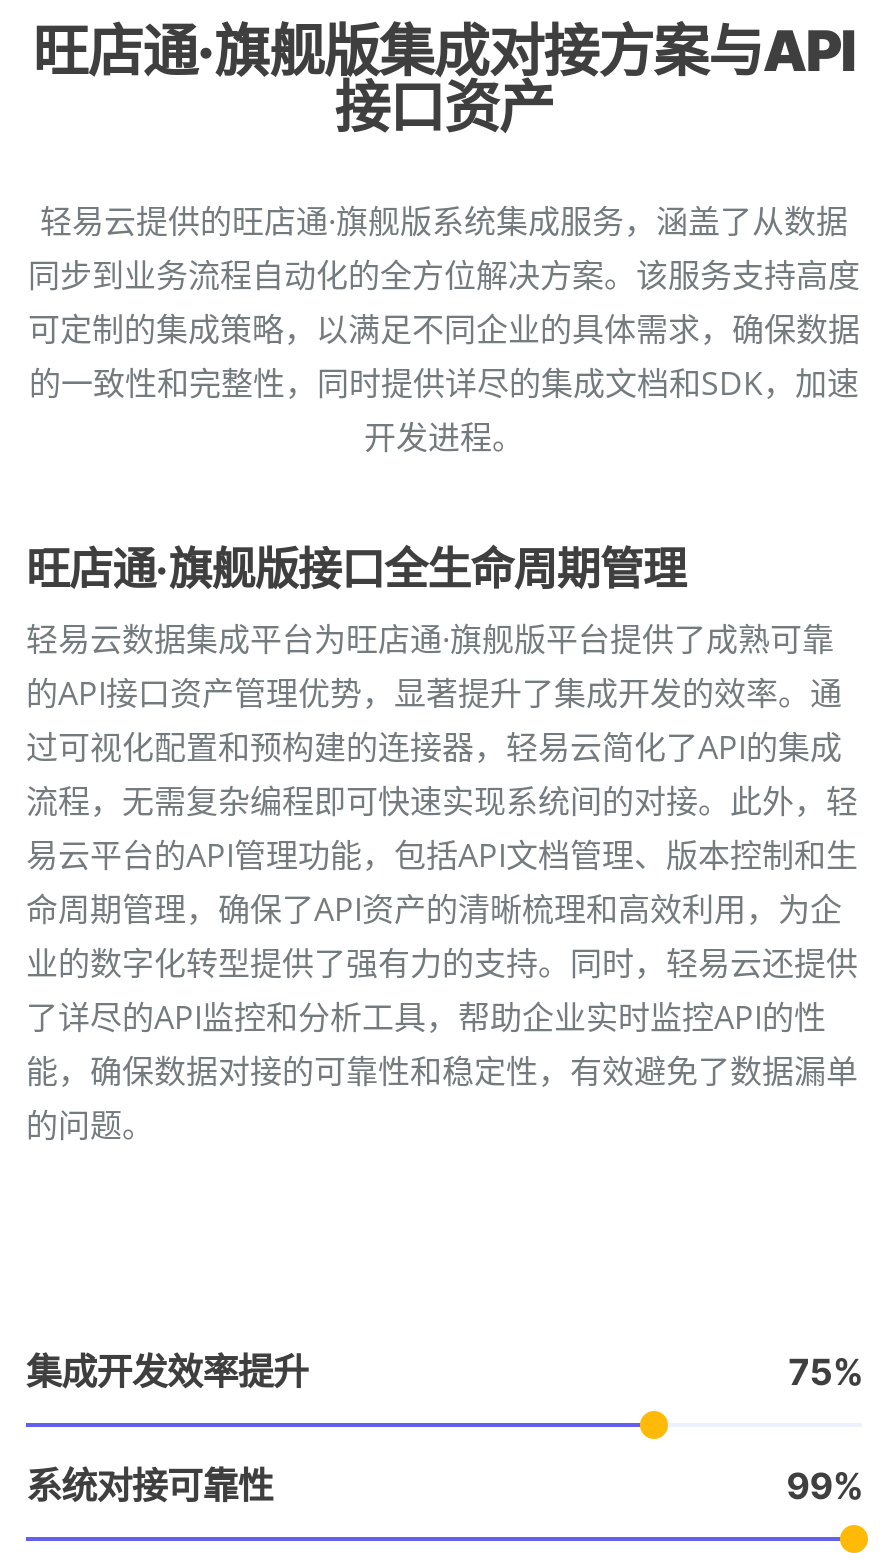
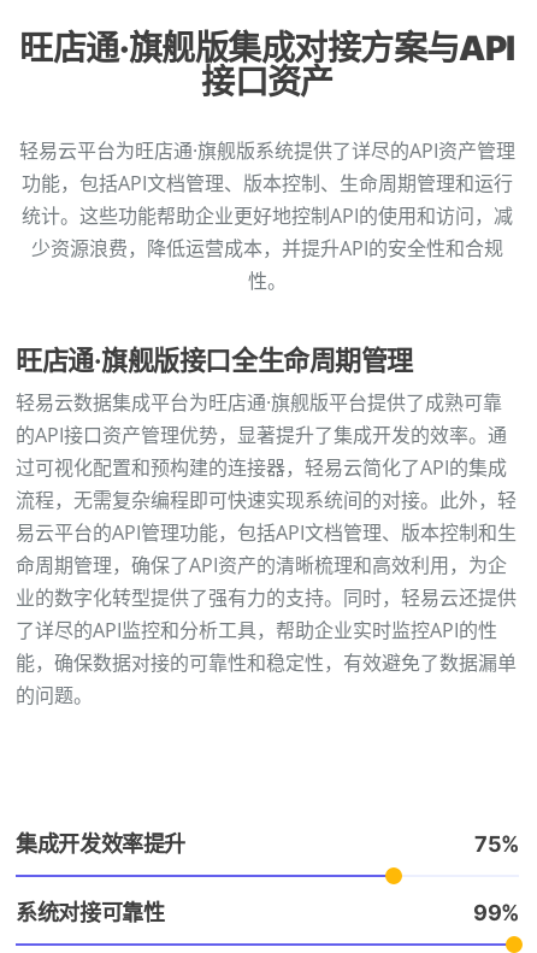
- 轻易云提供的旺店通·旗舰版系统集成服务，涵盖了从数据
- 同步到业务流程自动化的全方位解决方案。该服务支持高度
- 可定制的集成策略，以满足不同企业的具体需求，确保数据
- 的一致性和完整性，同时提供详尽的集成文档和SDK，加速
- 开发进程。
+ 轻易云平台为旺店通·旗舰版系统提供了详尽的API资产管理
+ 功能，包括API文档管理、版本控制、生命周期管理和运行
+ 统计。这些功能帮助企业更好地控制API的使用和访问，减
+ 少资源浪费，降低运营成本，并提升API的安全性和合规
+ 性。
